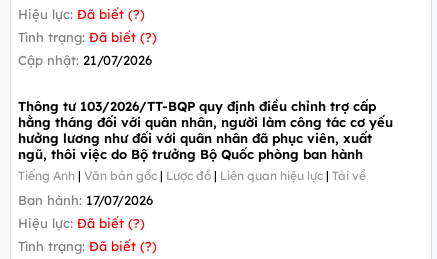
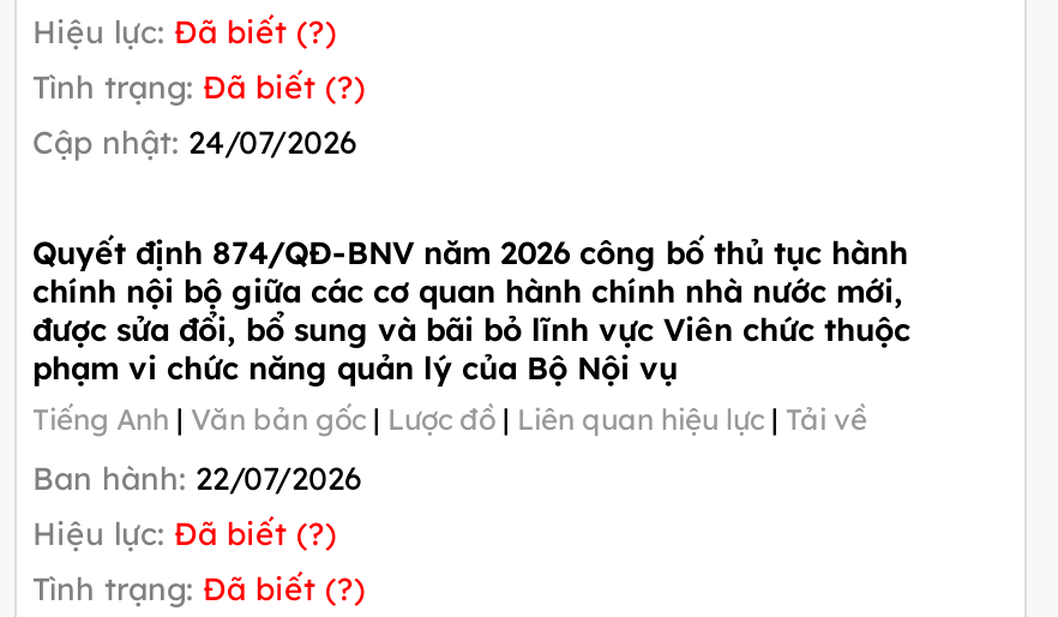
- Cập nhật: 21/07/2026
+ Cập nhật: 24/07/2026

- Thông tư 103/2026/TT-BQP quy định điều chỉnh trợ cấp
- hằng tháng đối với quân nhân, người làm công tác cơ yếu
- hưởng lương như đối với quân nhân đã phục viên, xuất
- ngũ, thôi việc do Bộ trưởng Bộ Quốc phòng ban hành
+ Quyết định 874/QĐ-BNV năm 2026 công bố thủ tục hành
+ chính nội bộ giữa các cơ quan hành chính nhà nước mới,
+ được sửa đổi, bổ sung và bãi bỏ lĩnh vực Viên chức thuộc
+ phạm vi chức năng quản lý của Bộ Nội vụ

- Ban hành: 17/07/2026
+ Ban hành: 22/07/2026
